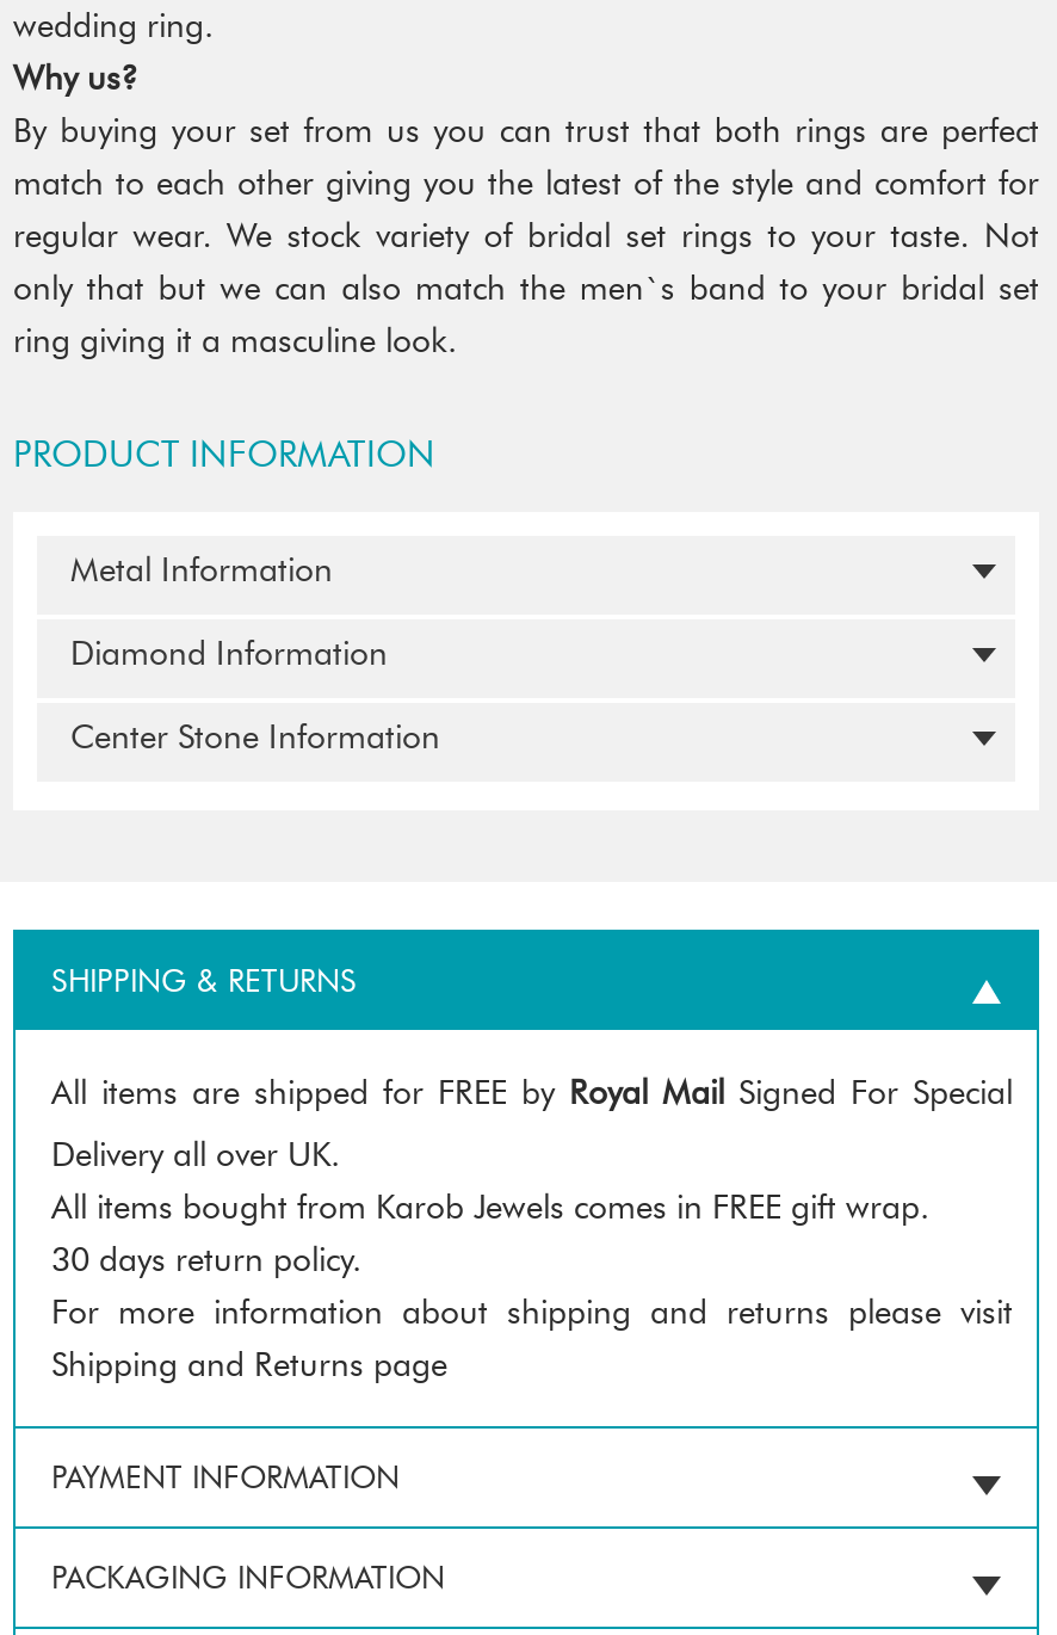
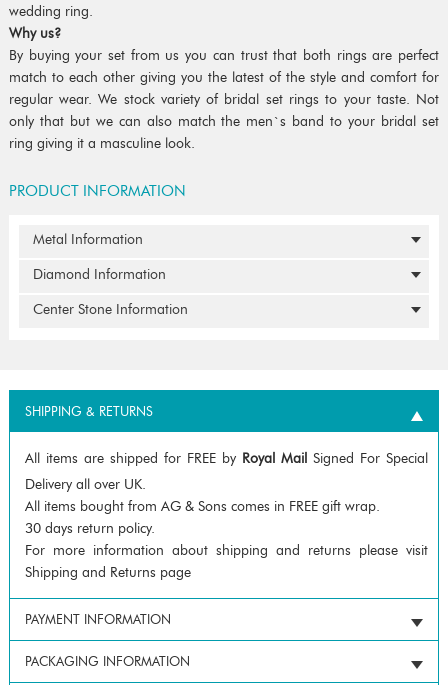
- All items bought from Karob Jewels comes in FREE gift wrap.
+ All items bought from AG & Sons comes in FREE gift wrap.
